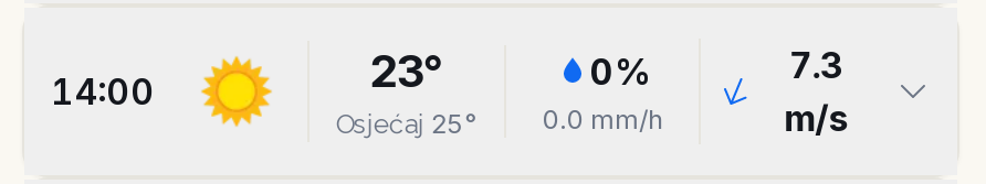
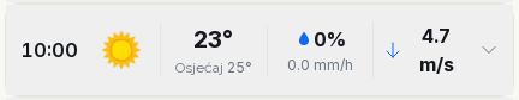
- 7.3
+ 4.7

- 14:00
+ 10:00
